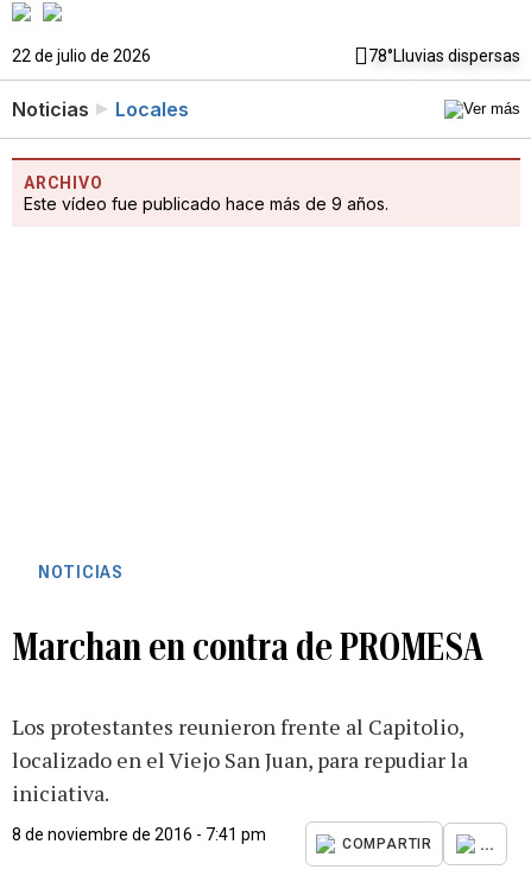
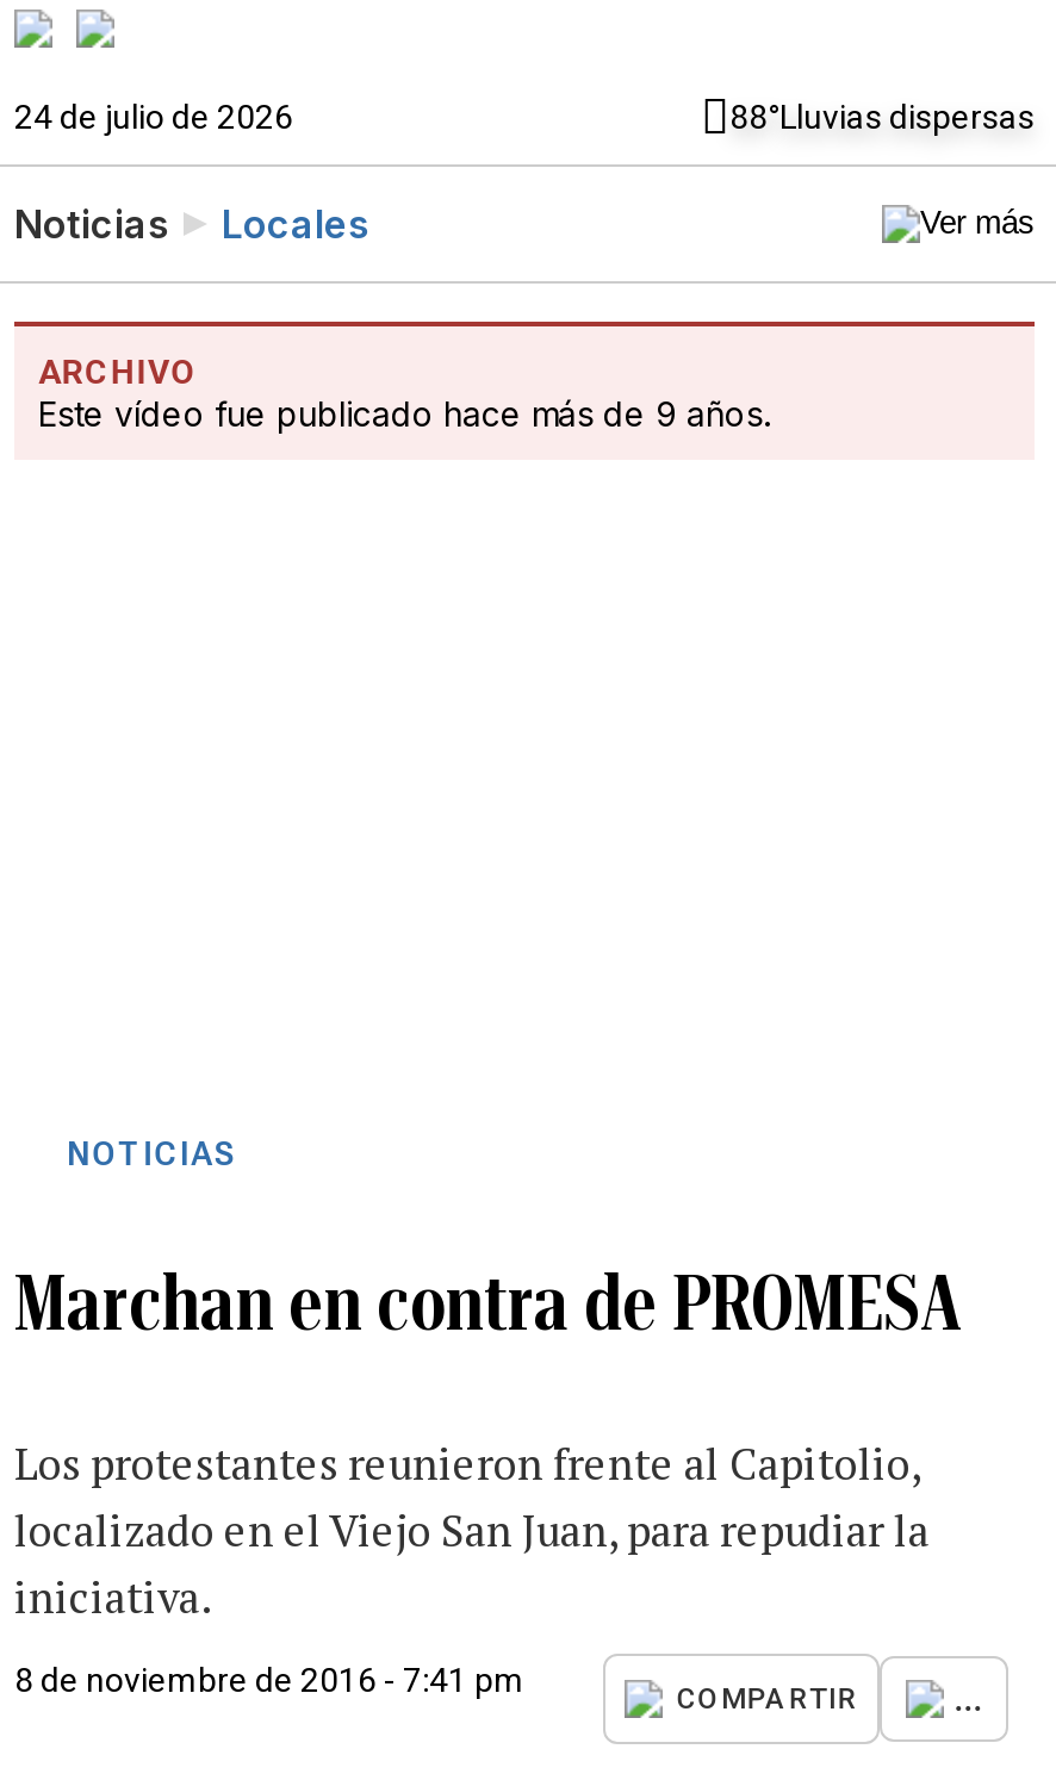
- 22 de julio de 2026
+ 24 de julio de 2026

- 78°Lluvias dispersas
+ 88°Lluvias dispersas
